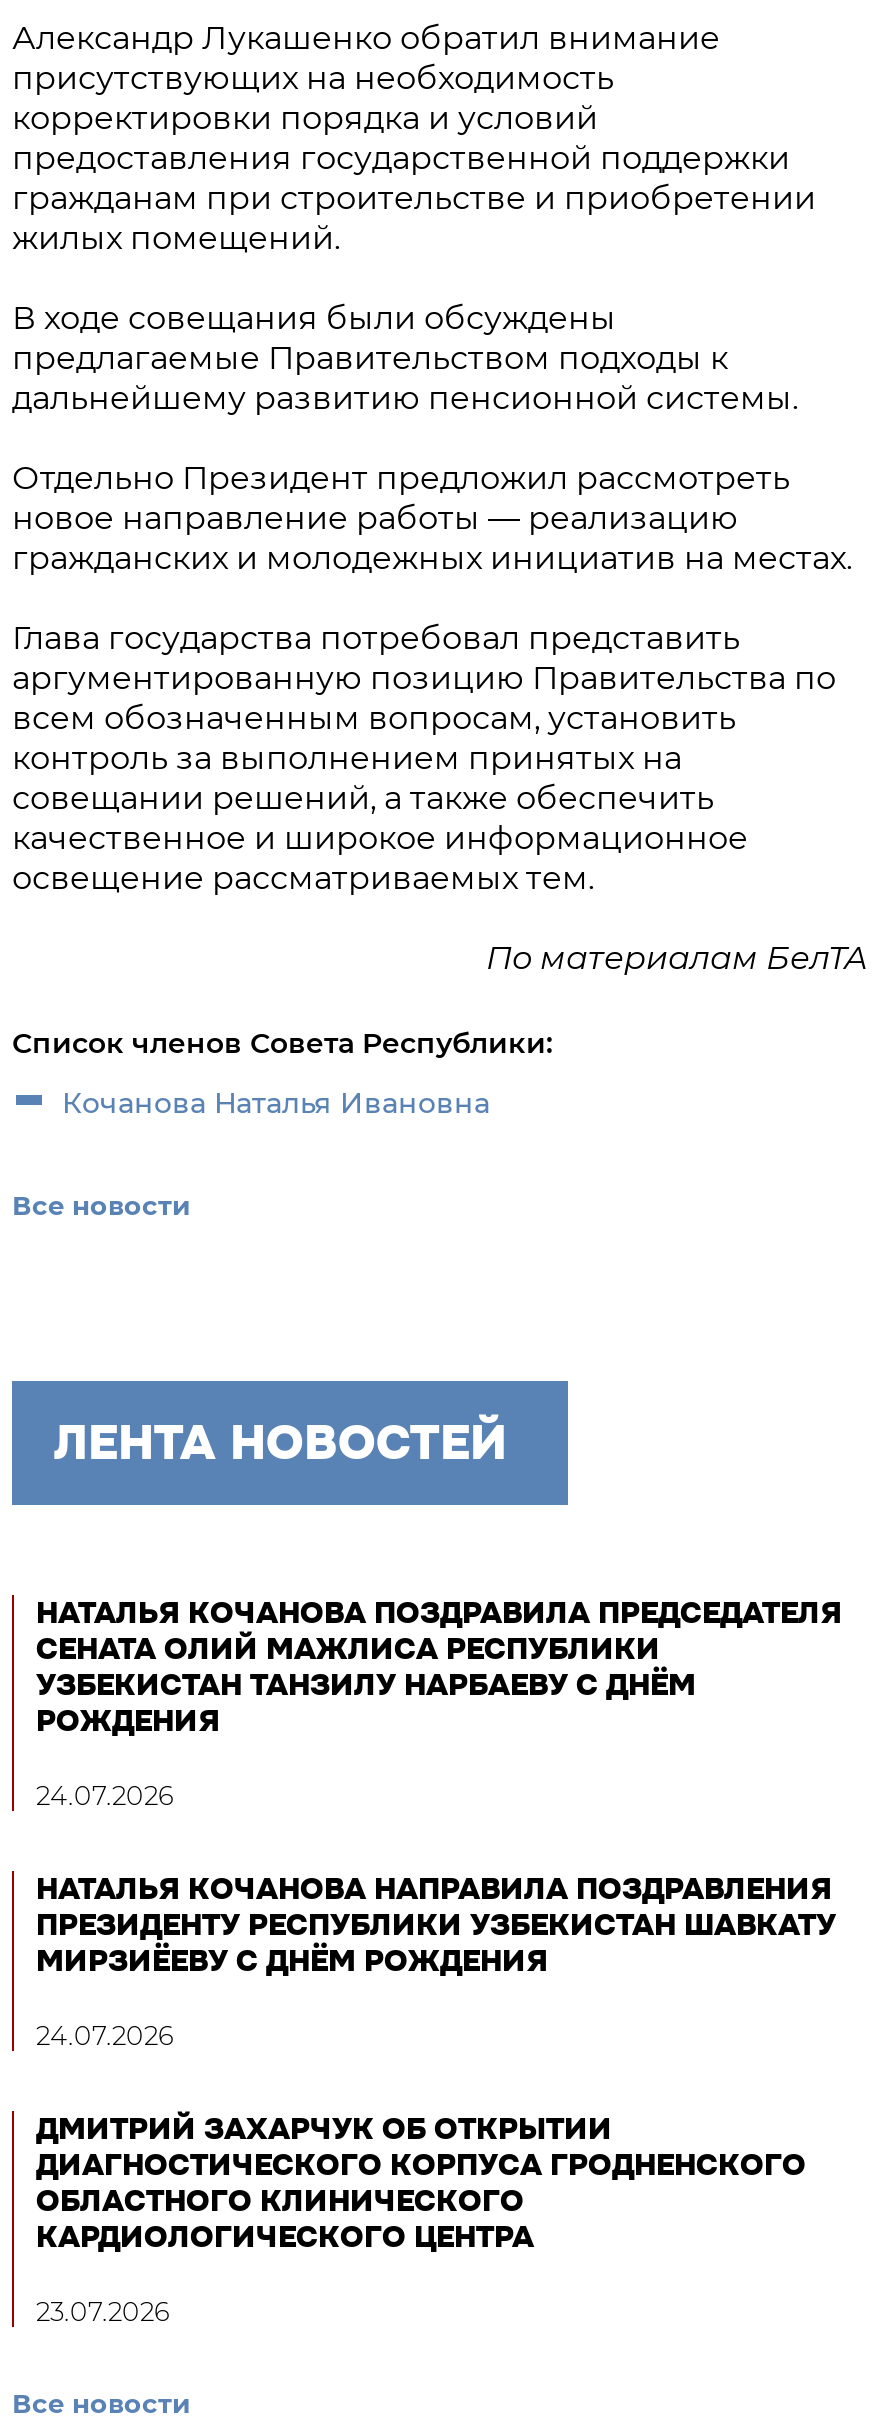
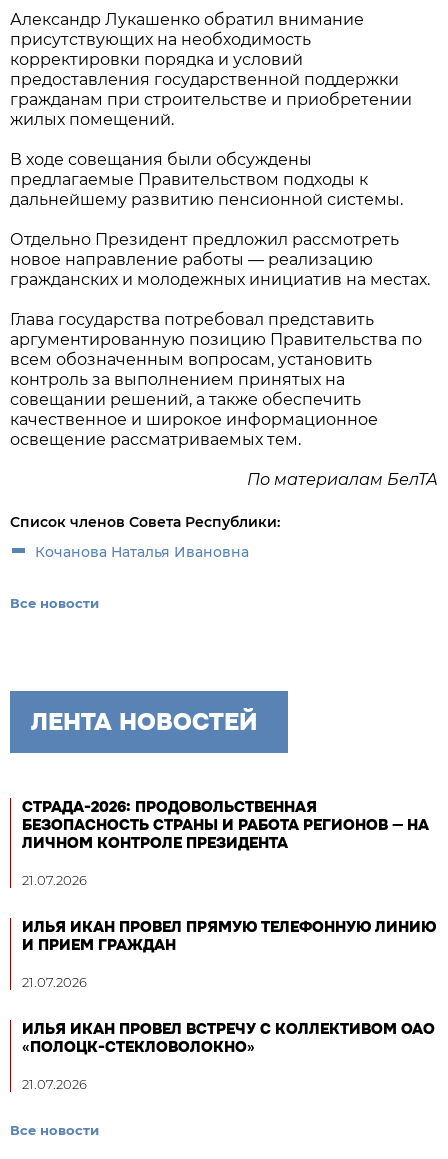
- НАТАЛЬЯ КОЧАНОВА ПОЗДРАВИЛА ПРЕДСЕДАТЕЛЯ
- СЕНАТА ОЛИЙ МАЖЛИСА РЕСПУБЛИКИ
- УЗБЕКИСТАН ТАНЗИЛУ НАРБАЕВУ С ДНЁМ
- РОЖДЕНИЯ
+ СТРАДА-2026: ПРОДОВОЛЬСТВЕННАЯ
+ БЕЗОПАСНОСТЬ СТРАНЫ И РАБОТА РЕГИОНОВ — НА
+ ЛИЧНОМ КОНТРОЛЕ ПРЕЗИДЕНТА

- 24.07.2026
+ 21.07.2026

- НАТАЛЬЯ КОЧАНОВА НАПРАВИЛА ПОЗДРАВЛЕНИЯ
- ПРЕЗИДЕНТУ РЕСПУБЛИКИ УЗБЕКИСТАН ШАВКАТУ
- МИРЗИЁЕВУ С ДНЁМ РОЖДЕНИЯ
+ ИЛЬЯ ИКАН ПРОВЕЛ ПРЯМУЮ ТЕЛЕФОННУЮ ЛИНИЮ
+ И ПРИЕМ ГРАЖДАН

- 24.07.2026
+ 21.07.2026

- ДМИТРИЙ ЗАХАРЧУК ОБ ОТКРЫТИИ
- ДИАГНОСТИЧЕСКОГО КОРПУСА ГРОДНЕНСКОГО
- ОБЛАСТНОГО КЛИНИЧЕСКОГО
- КАРДИОЛОГИЧЕСКОГО ЦЕНТРА
+ ИЛЬЯ ИКАН ПРОВЕЛ ВСТРЕЧУ С КОЛЛЕКТИВОМ ОАО
+ «ПОЛОЦК-СТЕКЛОВОЛОКНО»

- 23.07.2026
+ 21.07.2026
